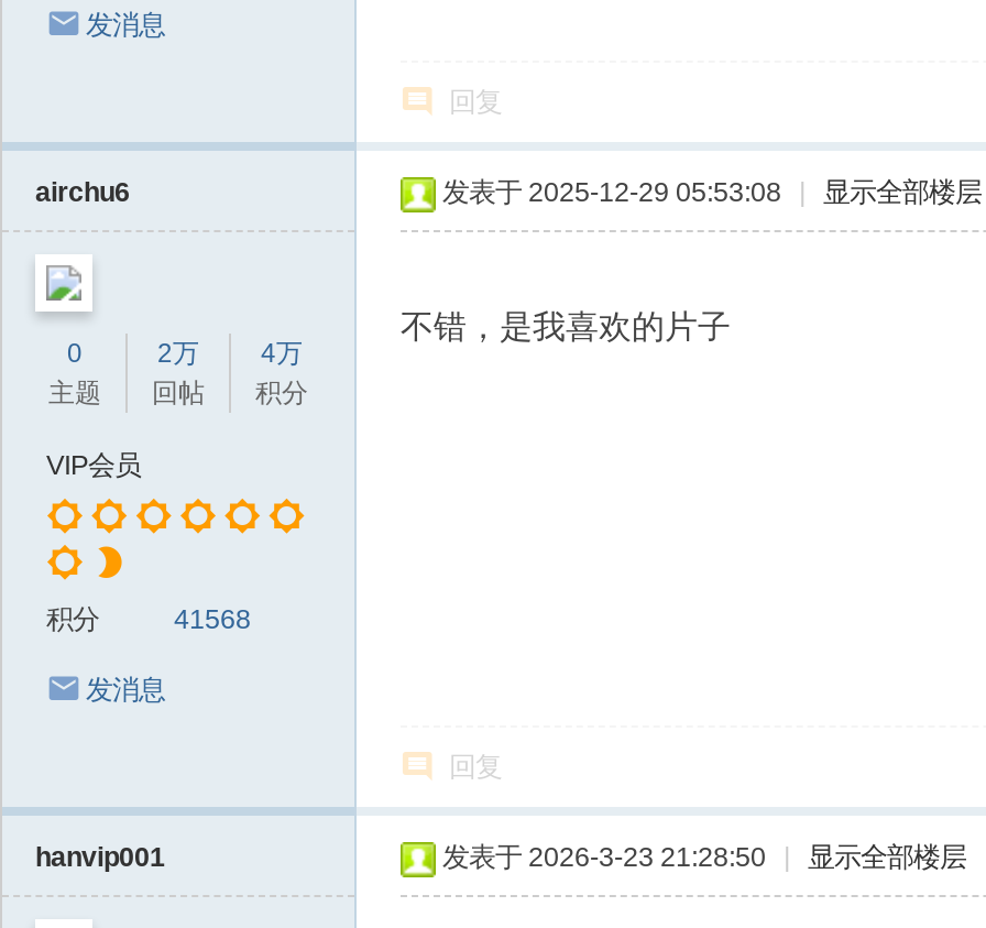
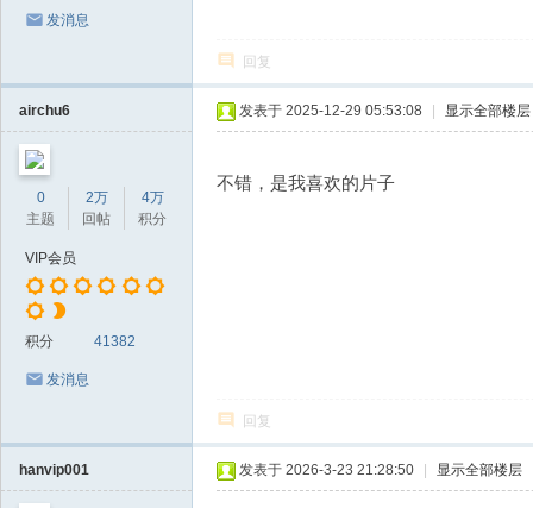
- 41568
+ 41382
